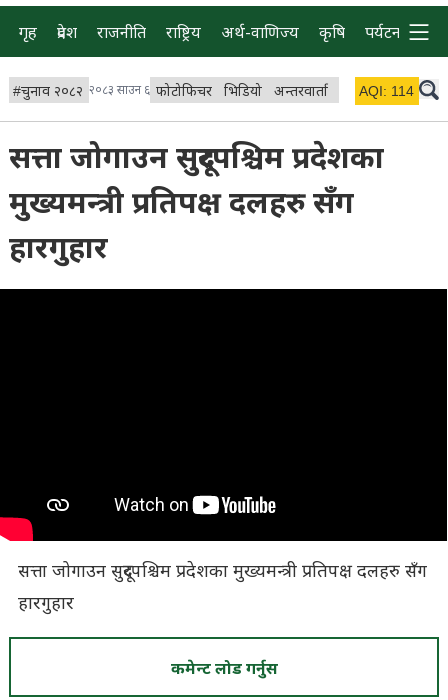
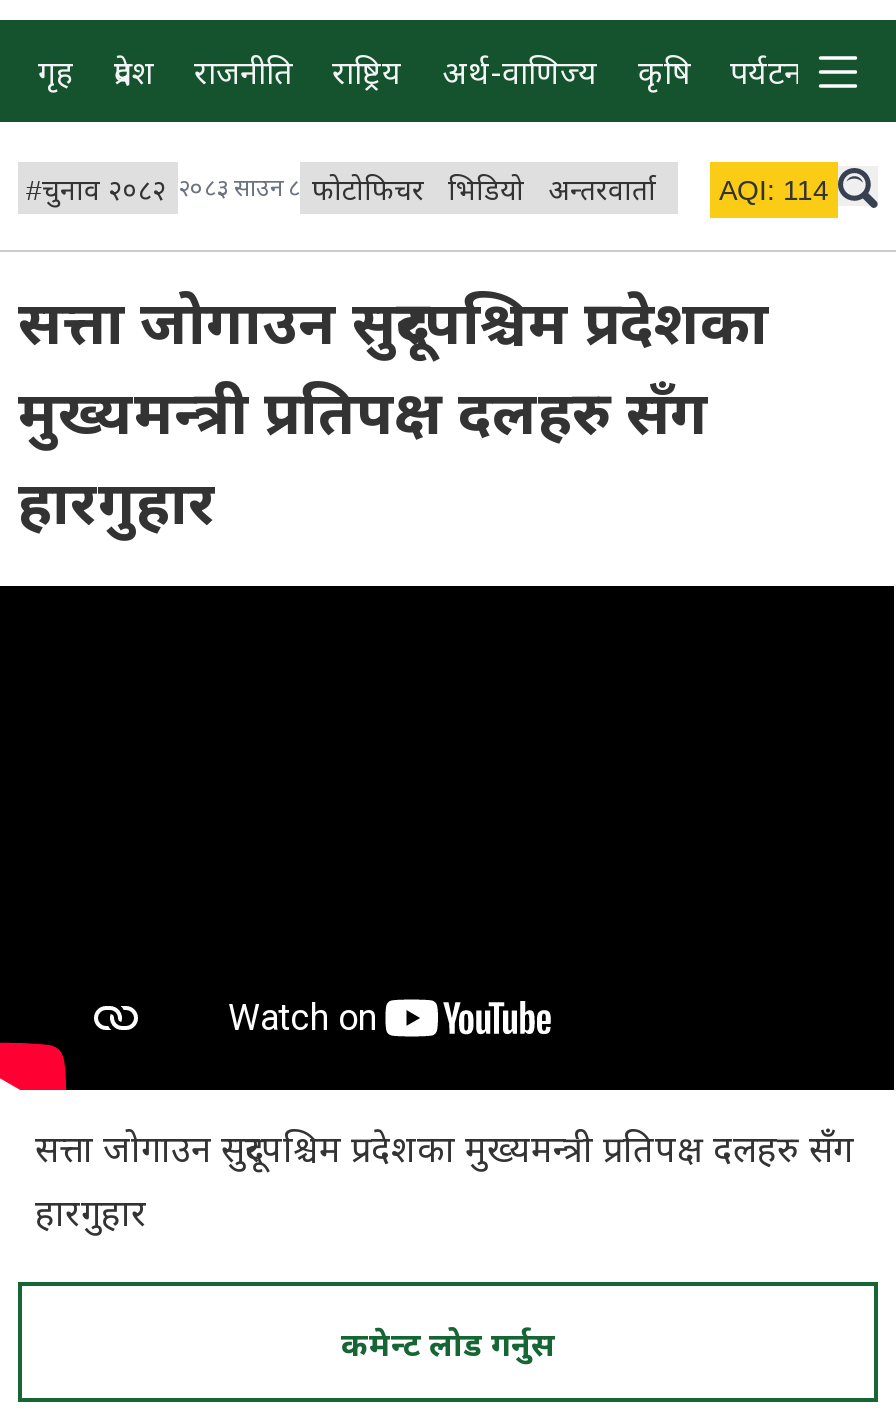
- #चुनाव २०८२ २०८३ साउन ६ फोटोफिचर
+ #चुनाव २०८२ २०८३ साउन ८ फोटोफिचर
